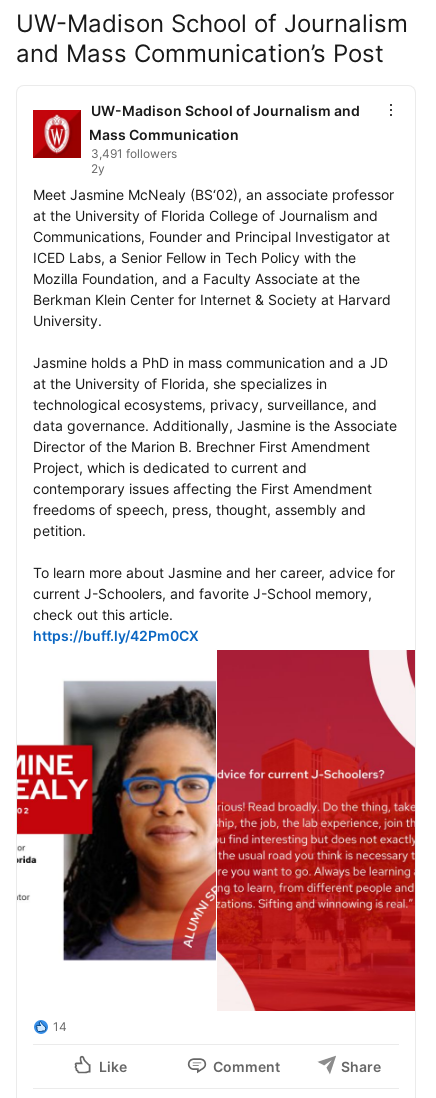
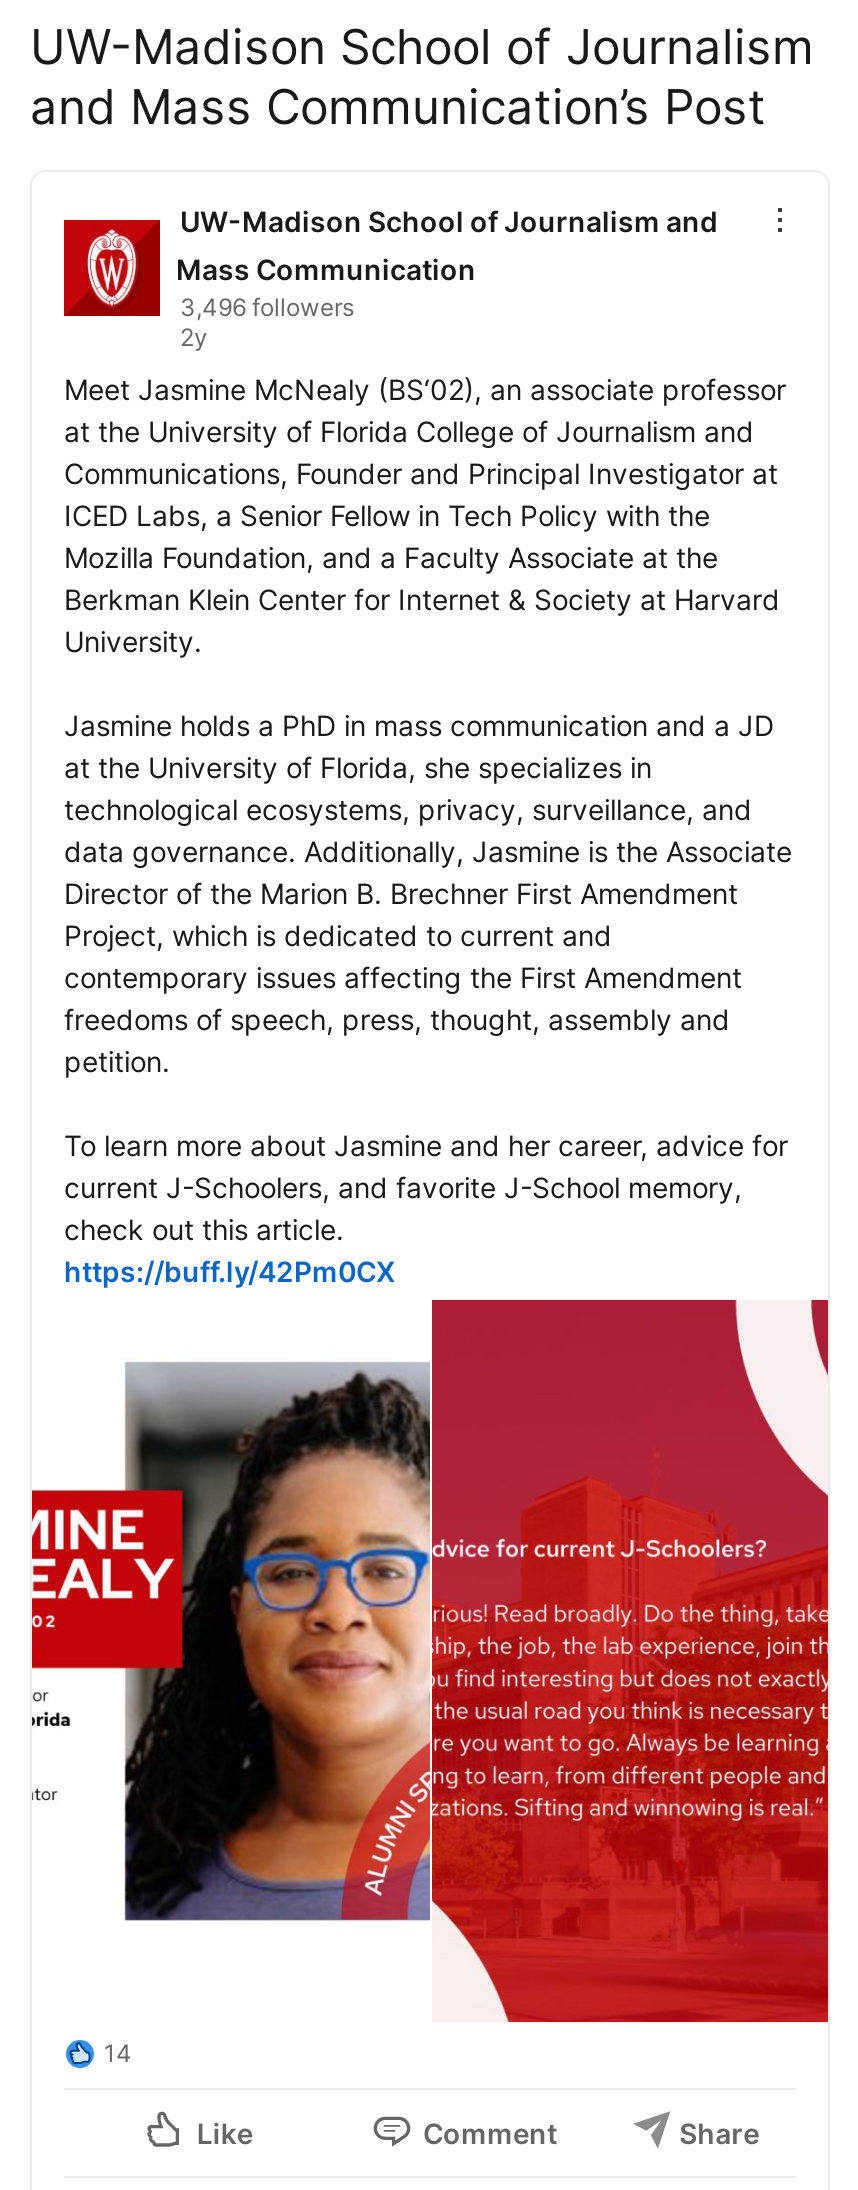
- 3,491 followers
+ 3,496 followers
